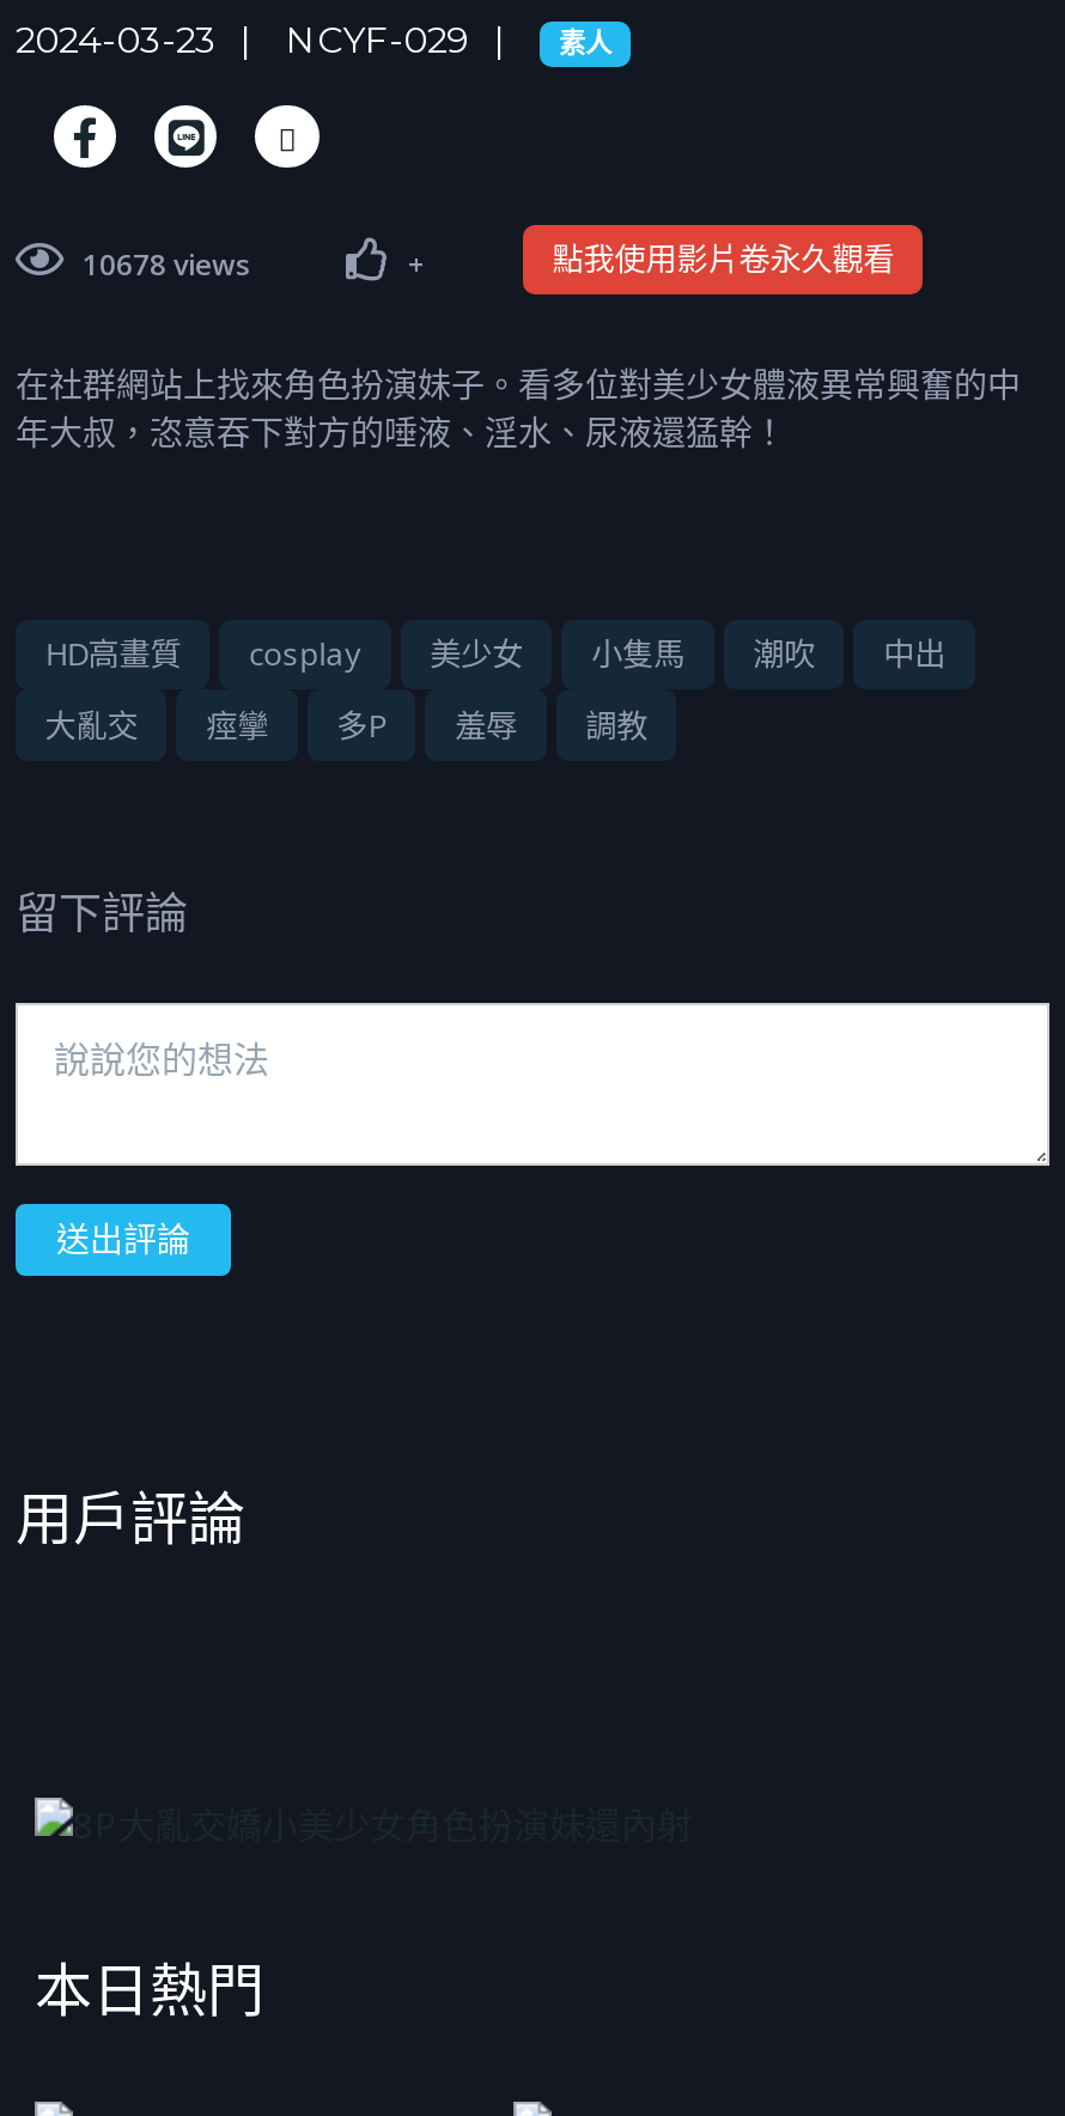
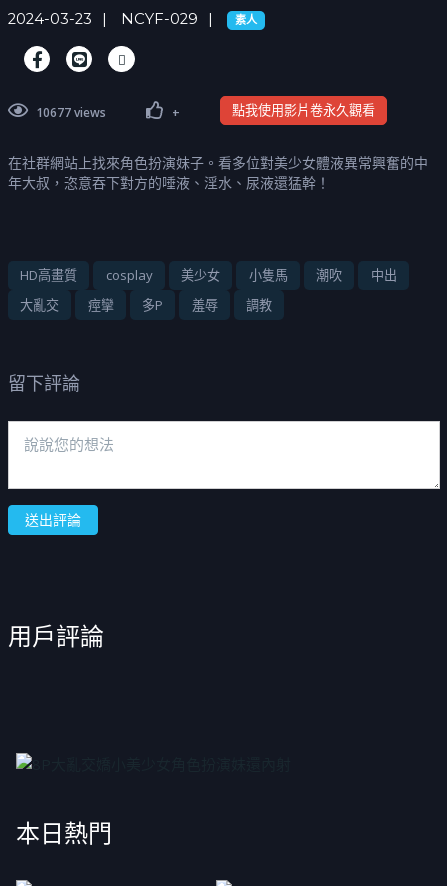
- 10678 views
+ 10677 views
